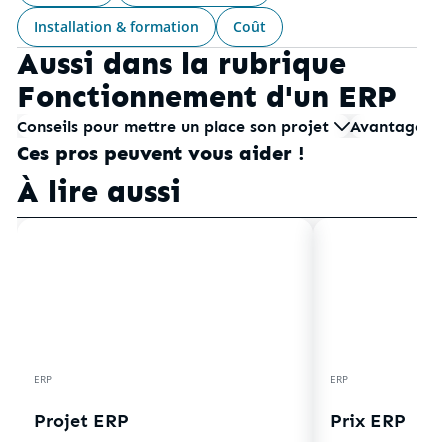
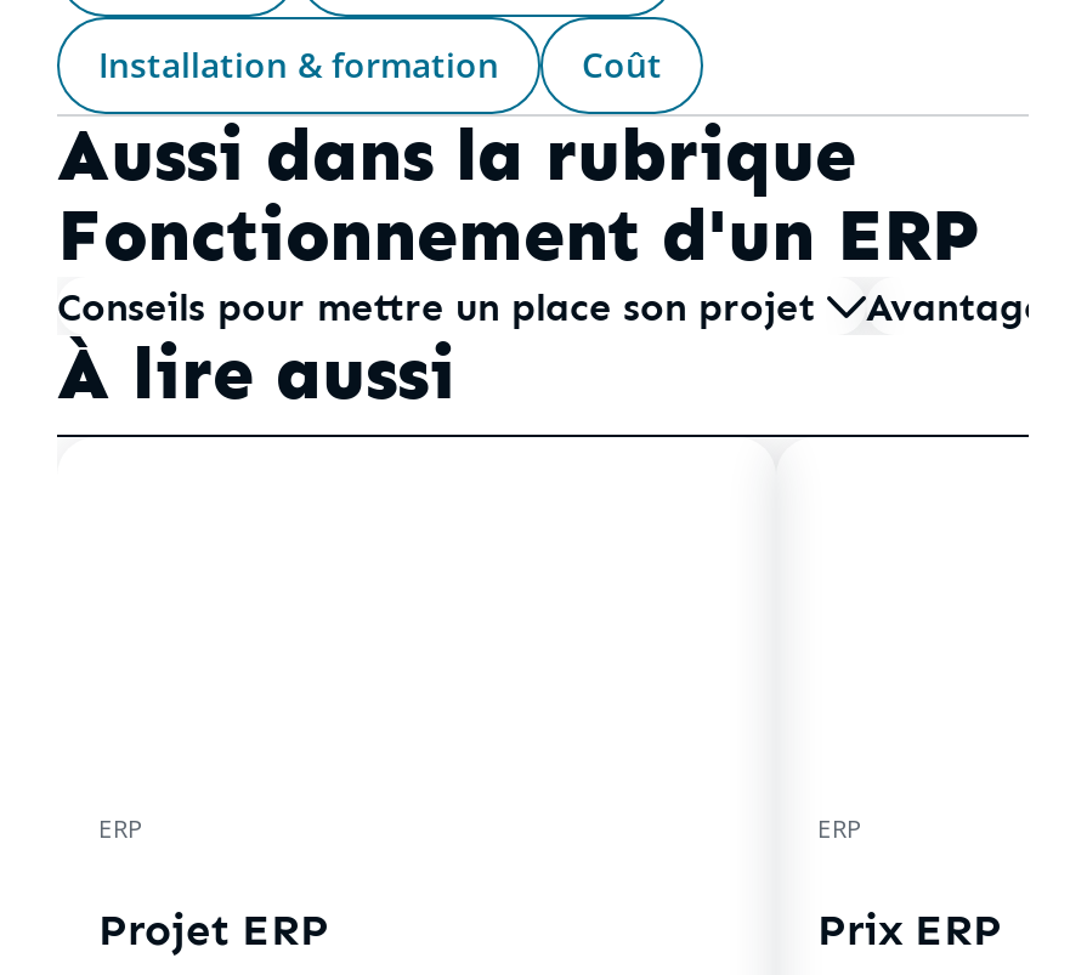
- Ces pros peuvent vous aider !
